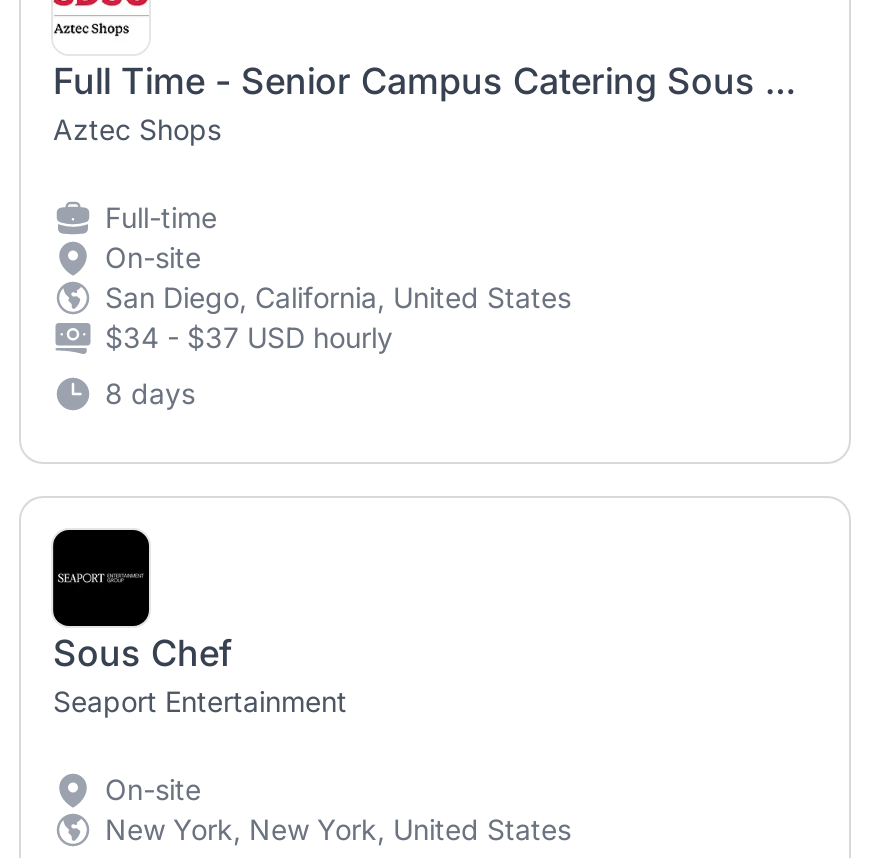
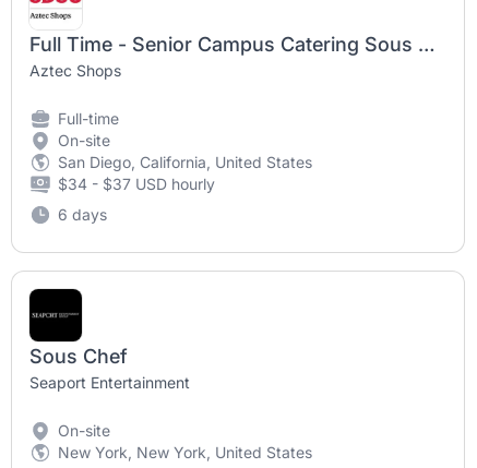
- 8 days
+ 6 days
